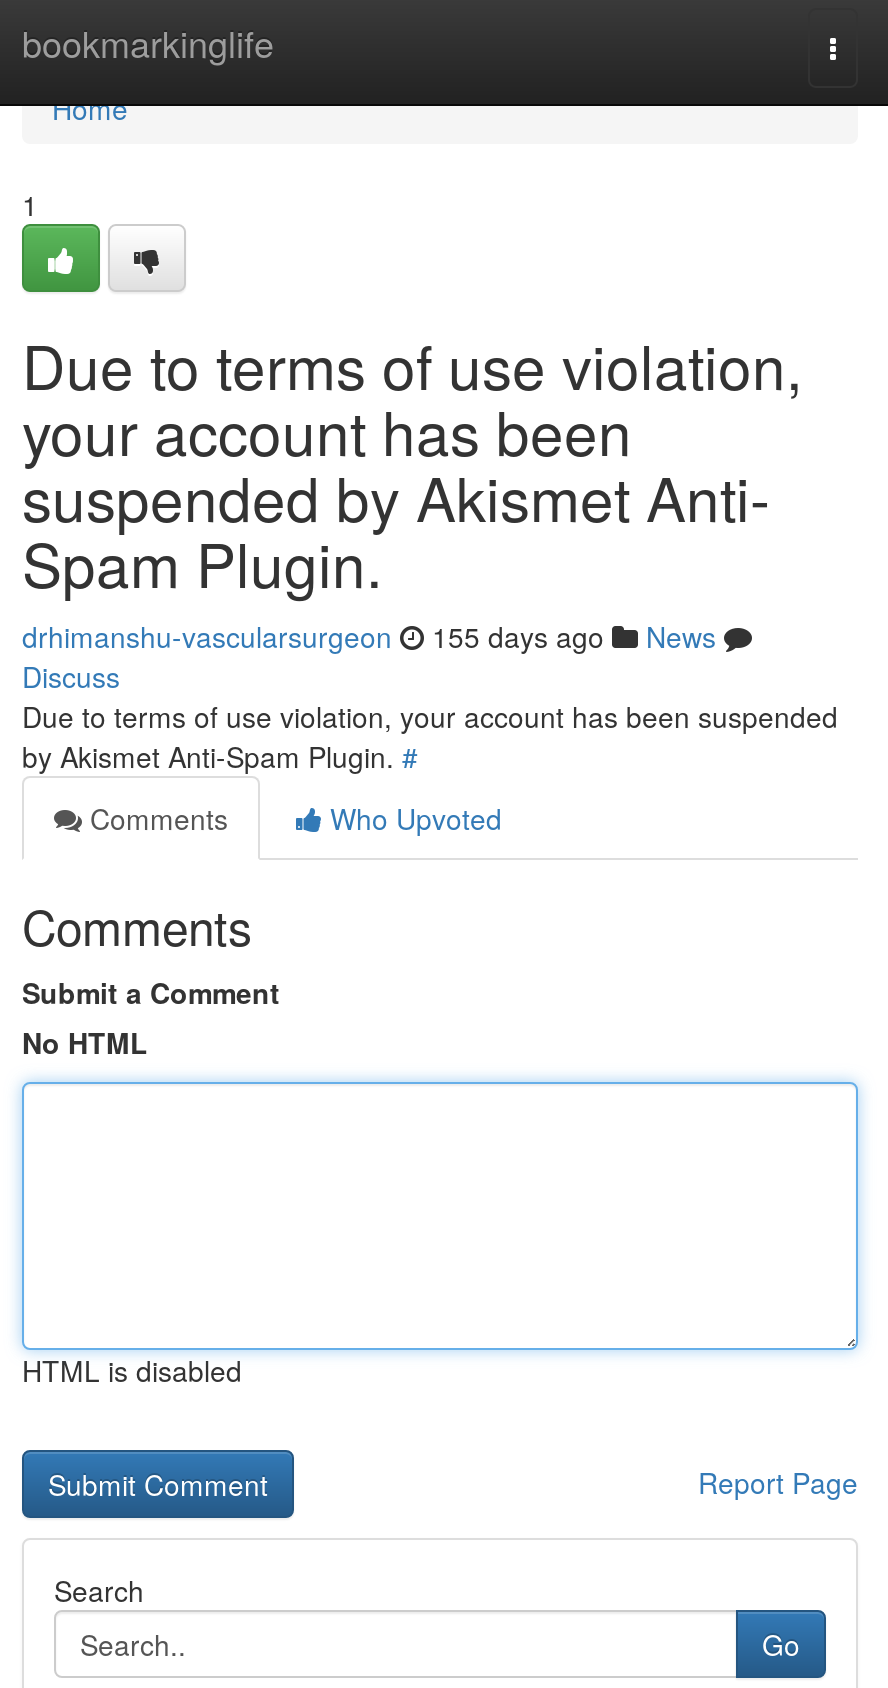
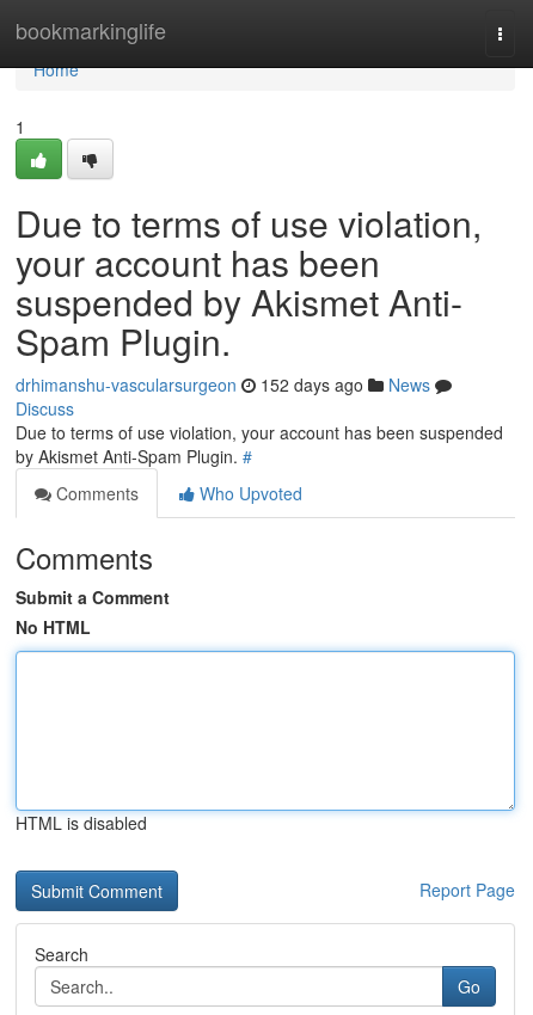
- drhimanshu-vascularsurgeon 155 days ago News
+ drhimanshu-vascularsurgeon 152 days ago News
